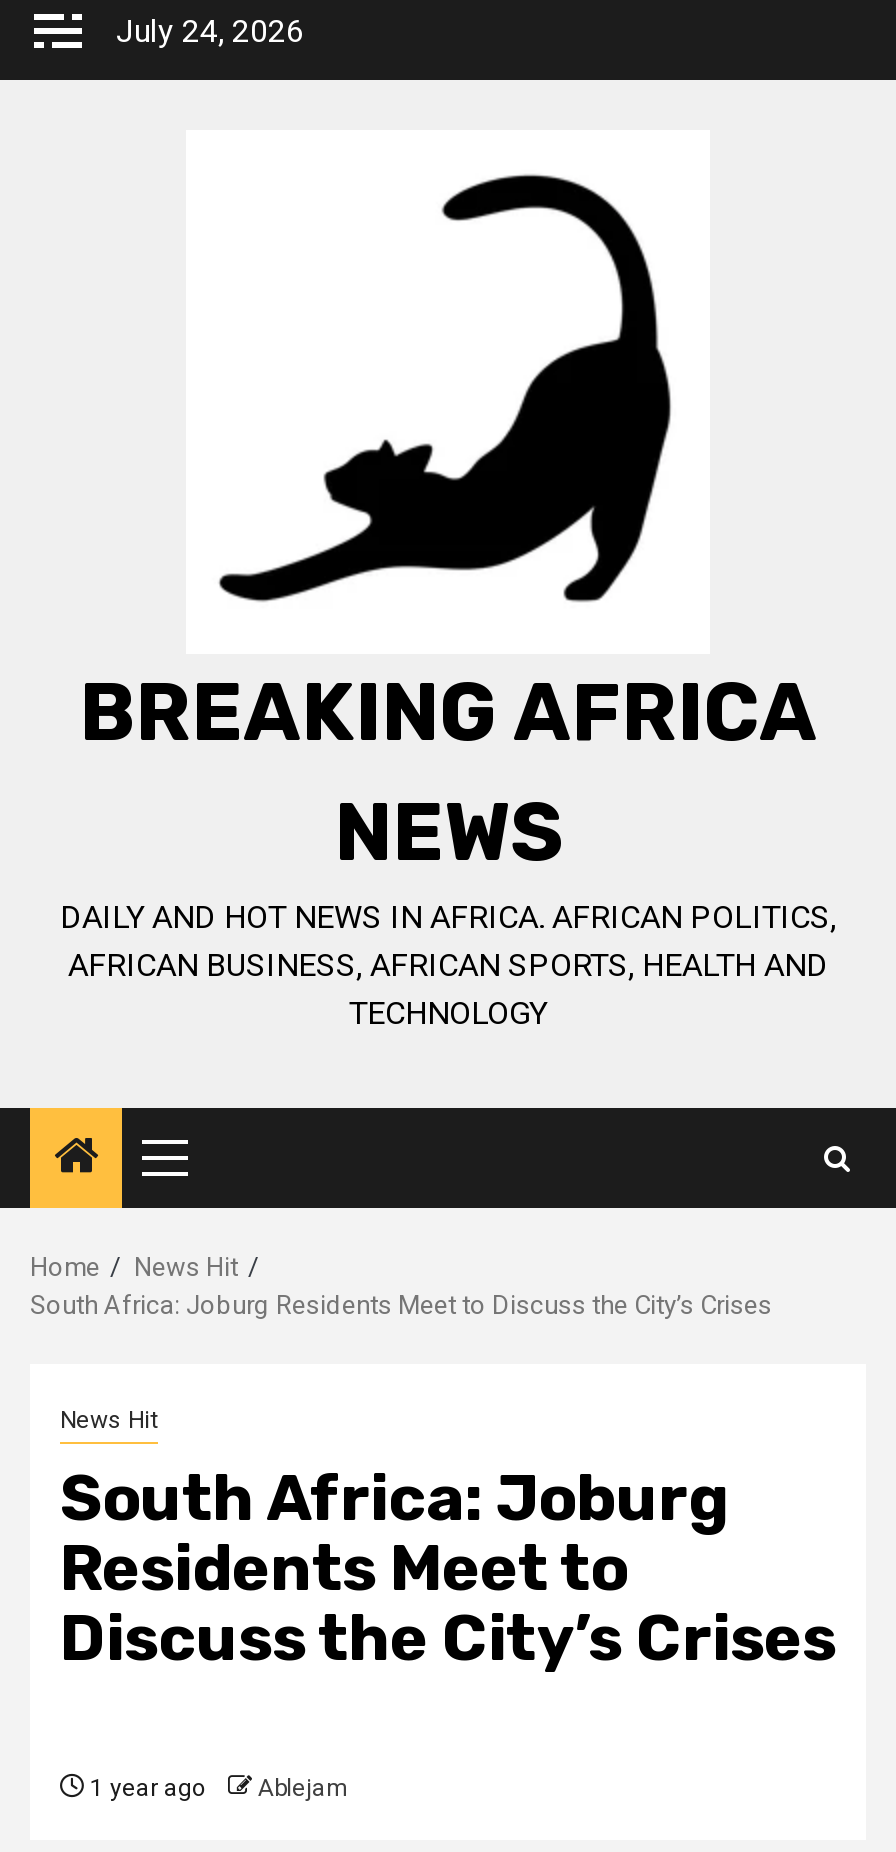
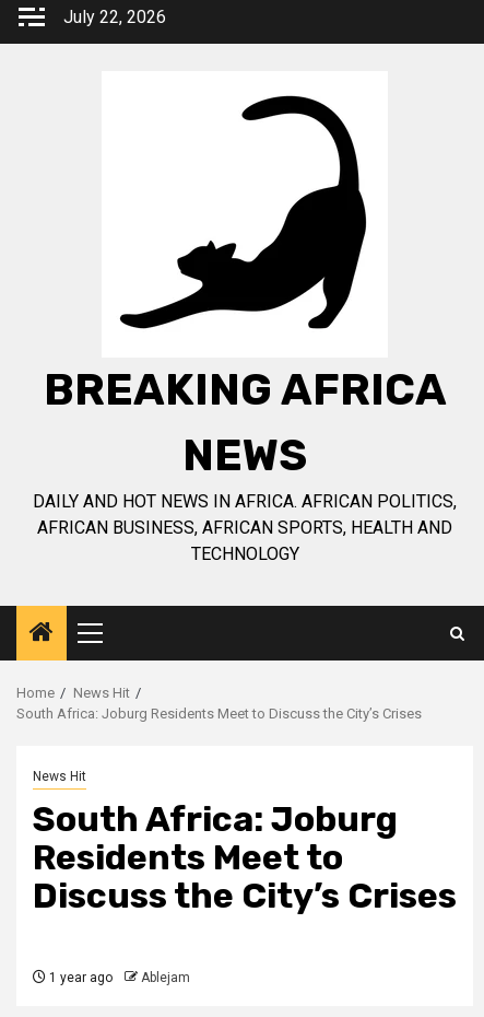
- July 24, 2026
+ July 22, 2026
